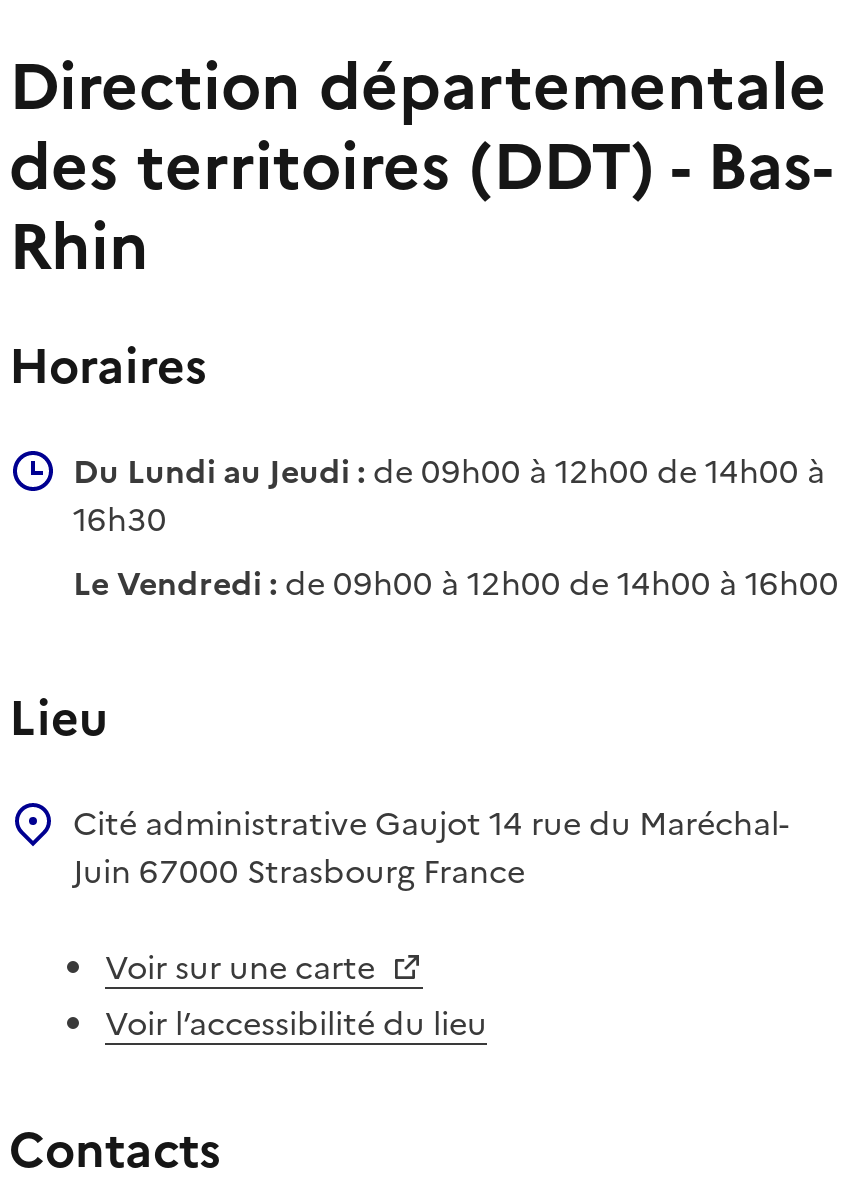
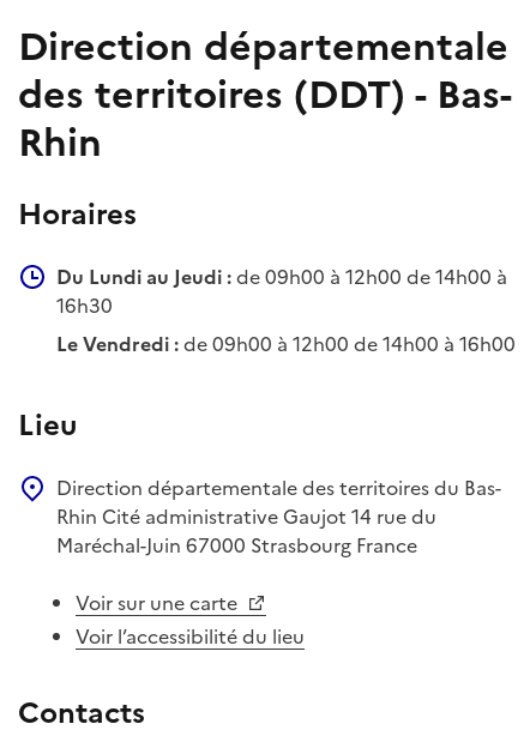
- Cité administrative Gaujot 14 rue du Maréchal-
- Juin 67000 Strasbourg France
+ Direction départementale des territoires du Bas-
+ Rhin Cité administrative Gaujot 14 rue du
+ Maréchal-Juin 67000 Strasbourg France
